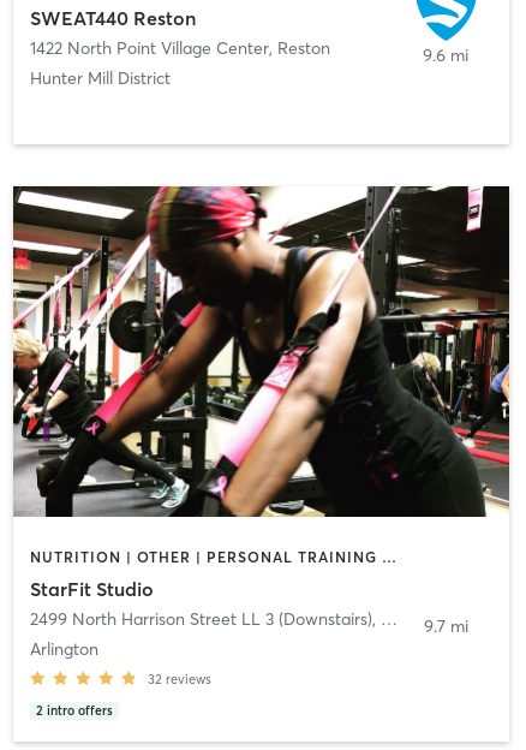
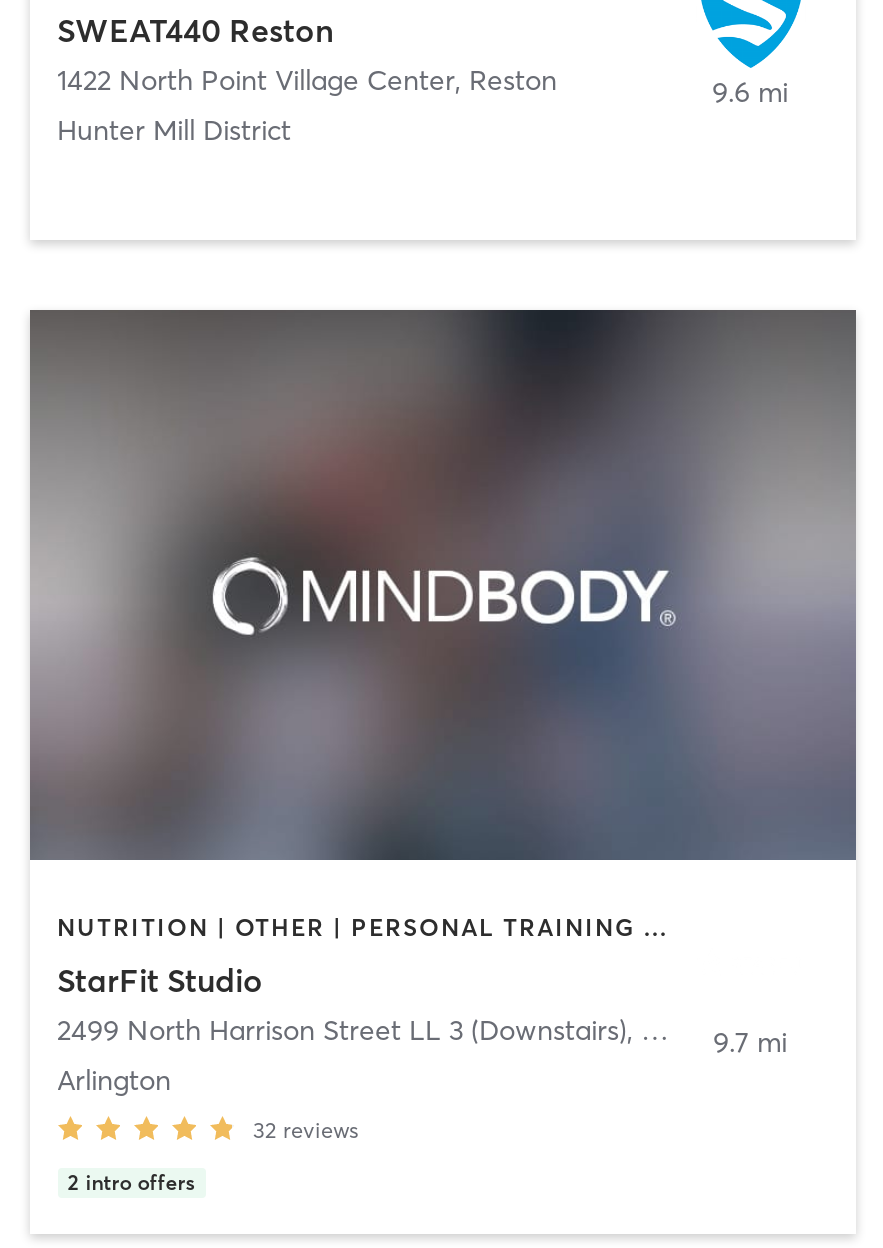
- [image]
+ [image]
